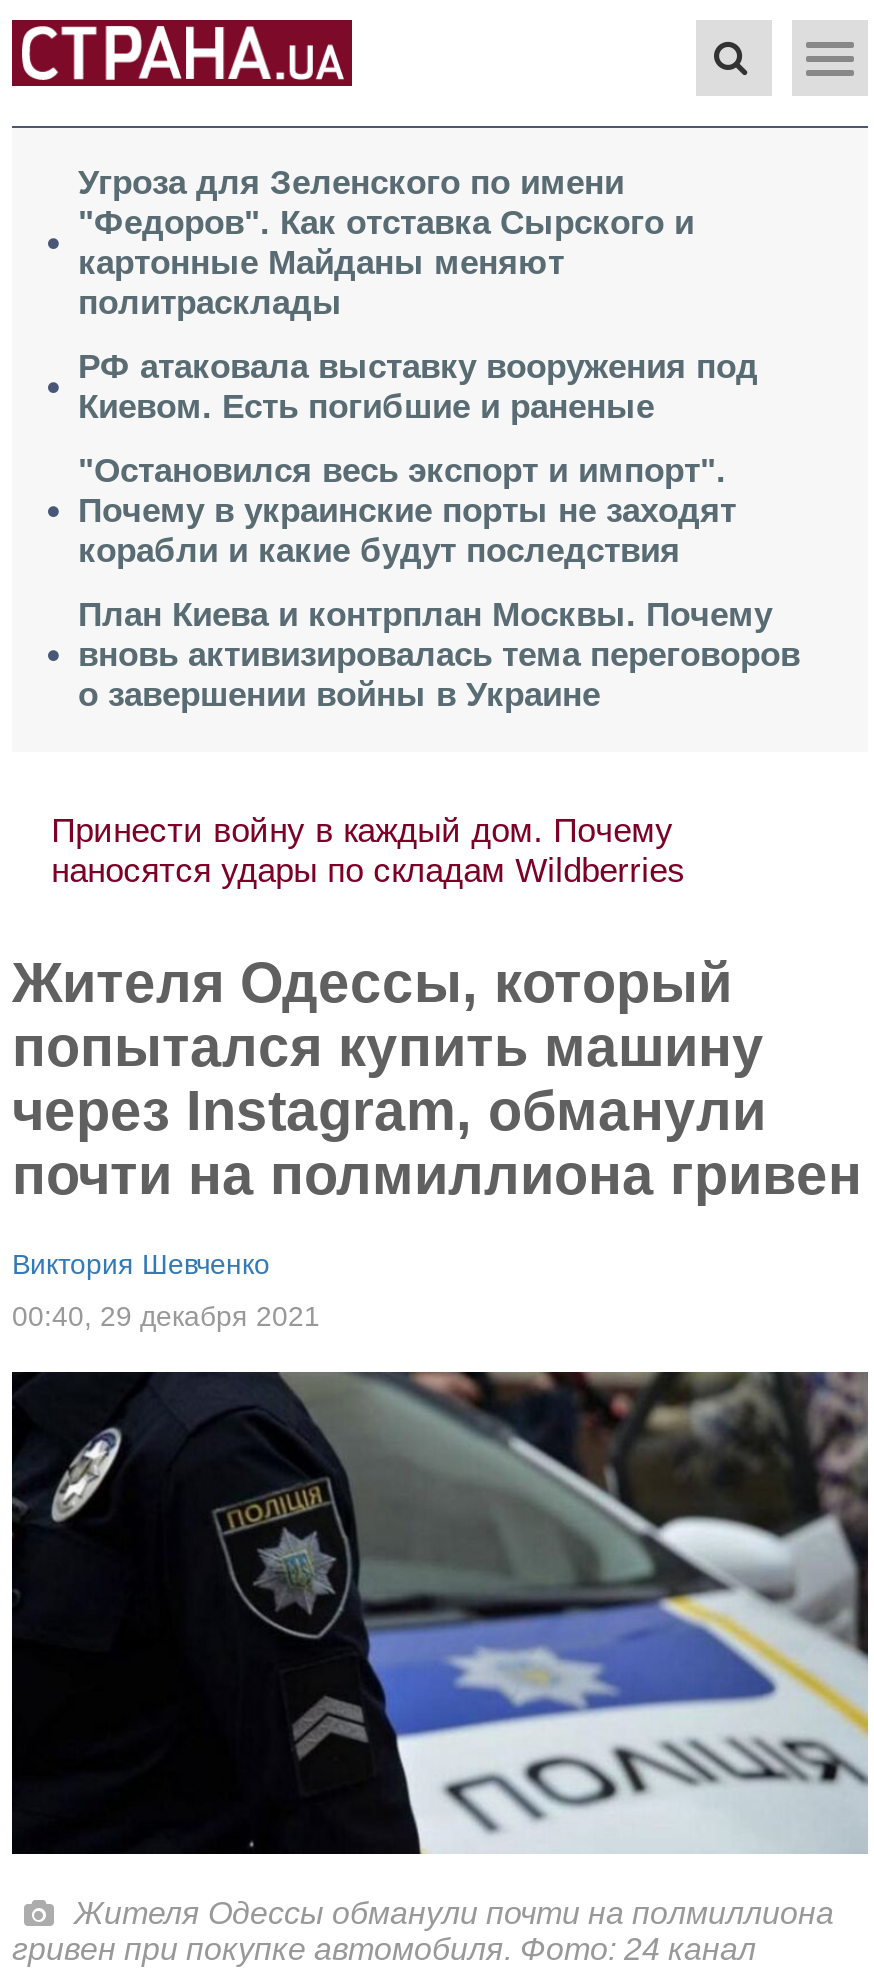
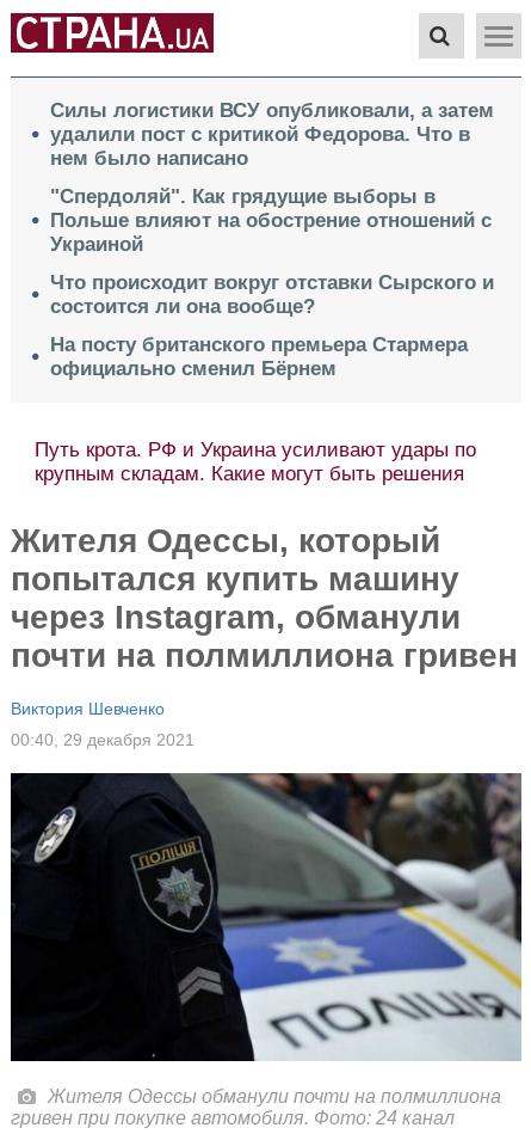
- Угроза для Зеленского по имени
- "Федоров". Как отставка Сырского и
- картонные Майданы меняют
- политрасклады
+ Силы логистики ВСУ опубликовали, а затем
+ удалили пост с критикой Федорова. Что в
+ нем было написано

- РФ атаковала выставку вооружения под
- Киевом. Есть погибшие и раненые
+ "Спердоляй". Как грядущие выборы в
+ Польше влияют на обострение отношений с
+ Украиной

- "Остановился весь экспорт и импорт".
- Почему в украинские порты не заходят
- корабли и какие будут последствия
+ Что происходит вокруг отставки Сырского и
+ состоится ли она вообще?

- План Киева и контрплан Москвы. Почему
- вновь активизировалась тема переговоров
- о завершении войны в Украине
+ На посту британского премьера Стармера
+ официально сменил Бёрнем

- Принести войну в каждый дом. Почему
- наносятся удары по складам Wildberries
+ Путь крота. РФ и Украина усиливают удары по
+ крупным складам. Какие могут быть решения
